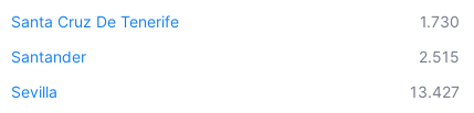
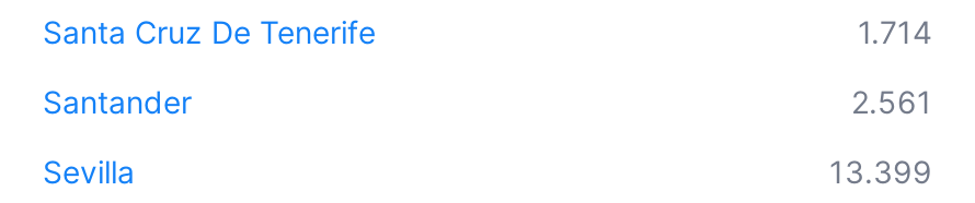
- 1.730
+ 1.714

- 2.515
+ 2.561

- 13.427
+ 13.399
